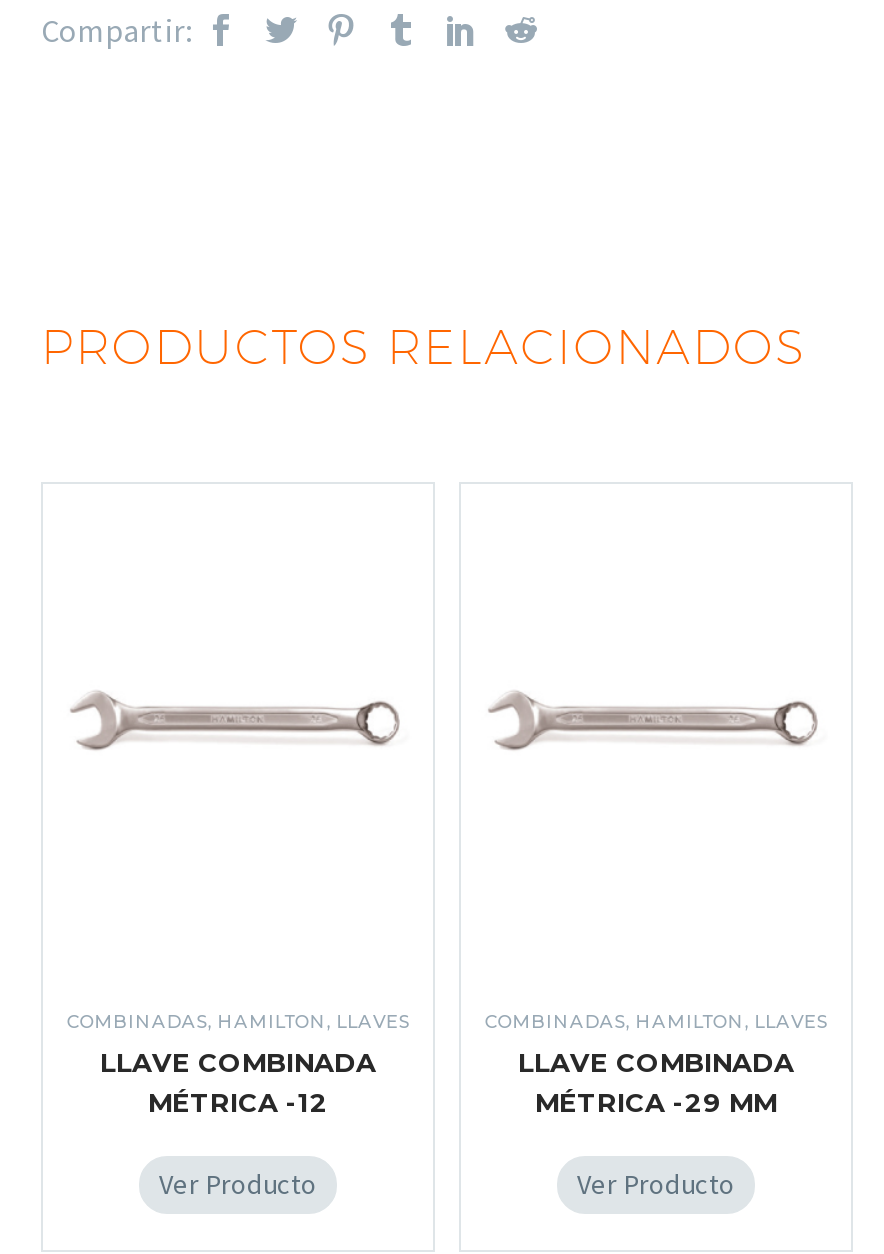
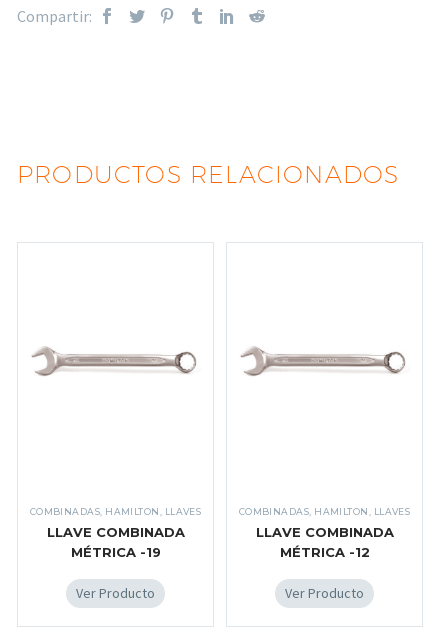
- MÉTRICA -12
+ MÉTRICA -19

- MÉTRICA -29 MM
+ MÉTRICA -12
